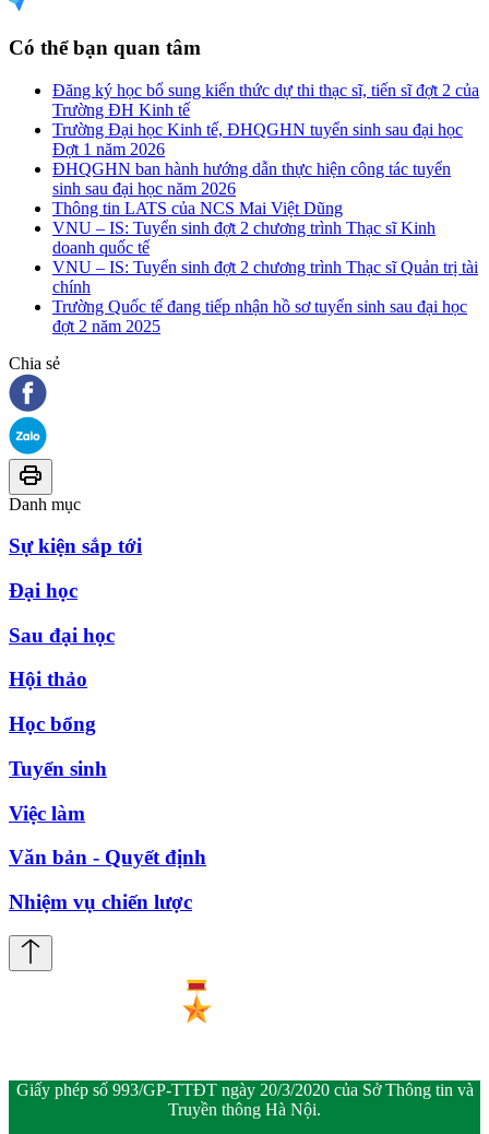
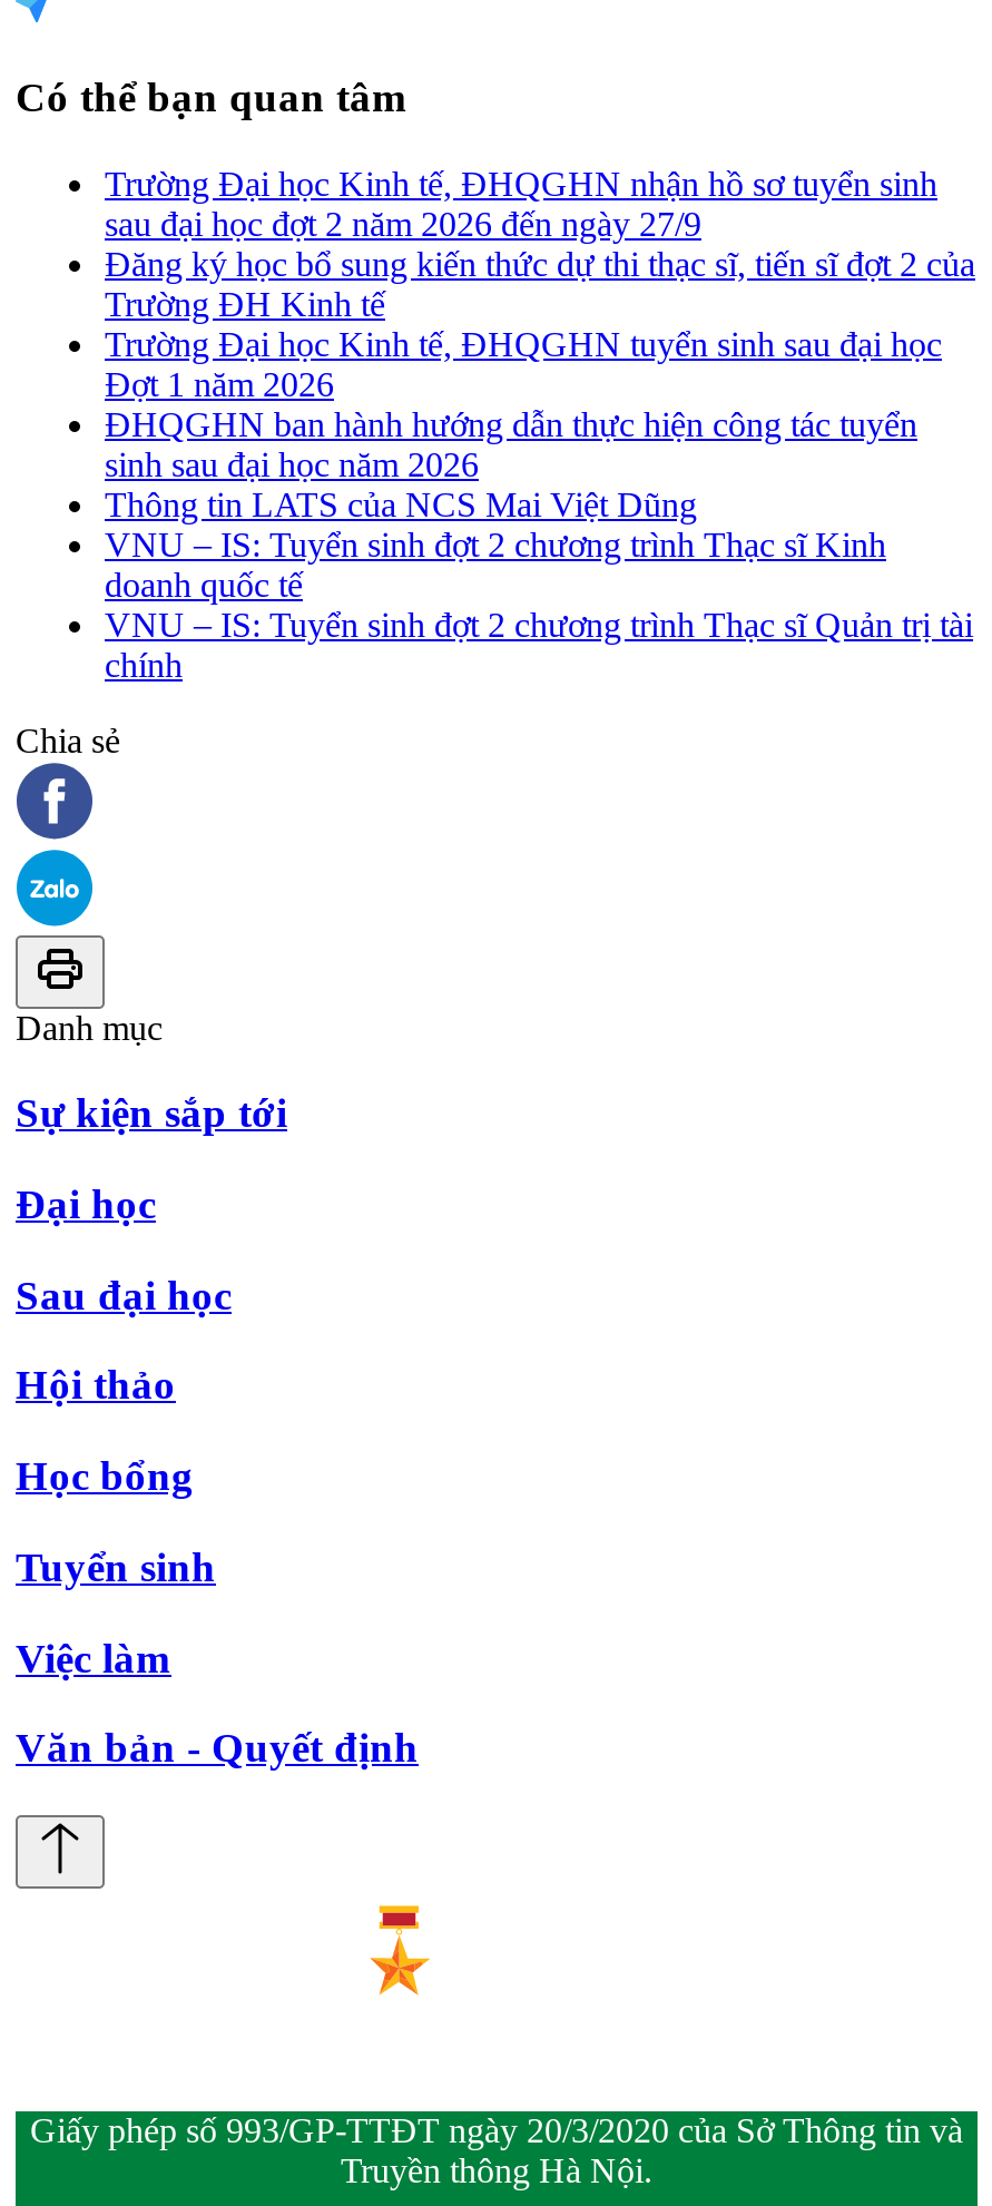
+ Trường Đại học Kinh tế, ĐHQGHN nhận hồ sơ tuyển sinh
+ sau đại học đợt 2 năm 2026 đến ngày 27/9

moved down: Đăng ký học bổ sung kiến thức dự thi thạc sĩ, tiến sĩ đợt 2 của | Trường ĐH Kinh tế | Trường Đại học Kinh tế, ĐHQGHN tuyển sinh sau đại học | ... | VNU – IS: Tuyển sinh đợt 2 chương trình Thạc sĩ Quản trị tài | chính

- Trường Quốc tế đang tiếp nhận hồ sơ tuyển sinh sau đại học
- đợt 2 năm 2025

- Nhiệm vụ chiến lược
